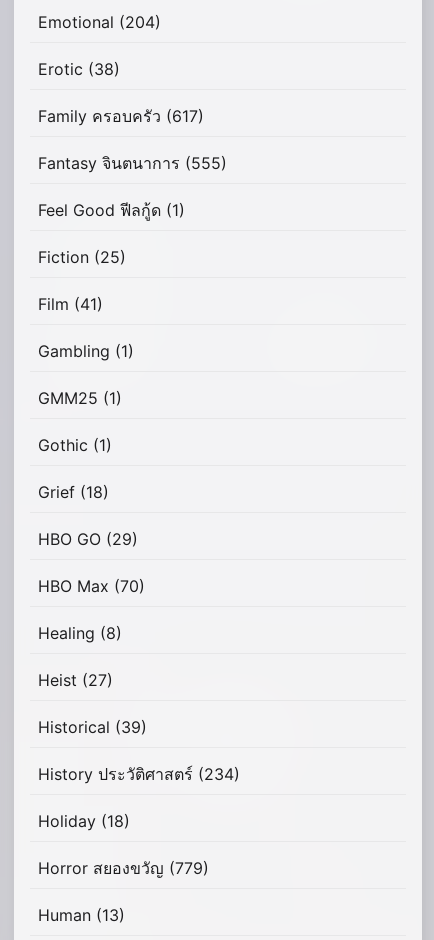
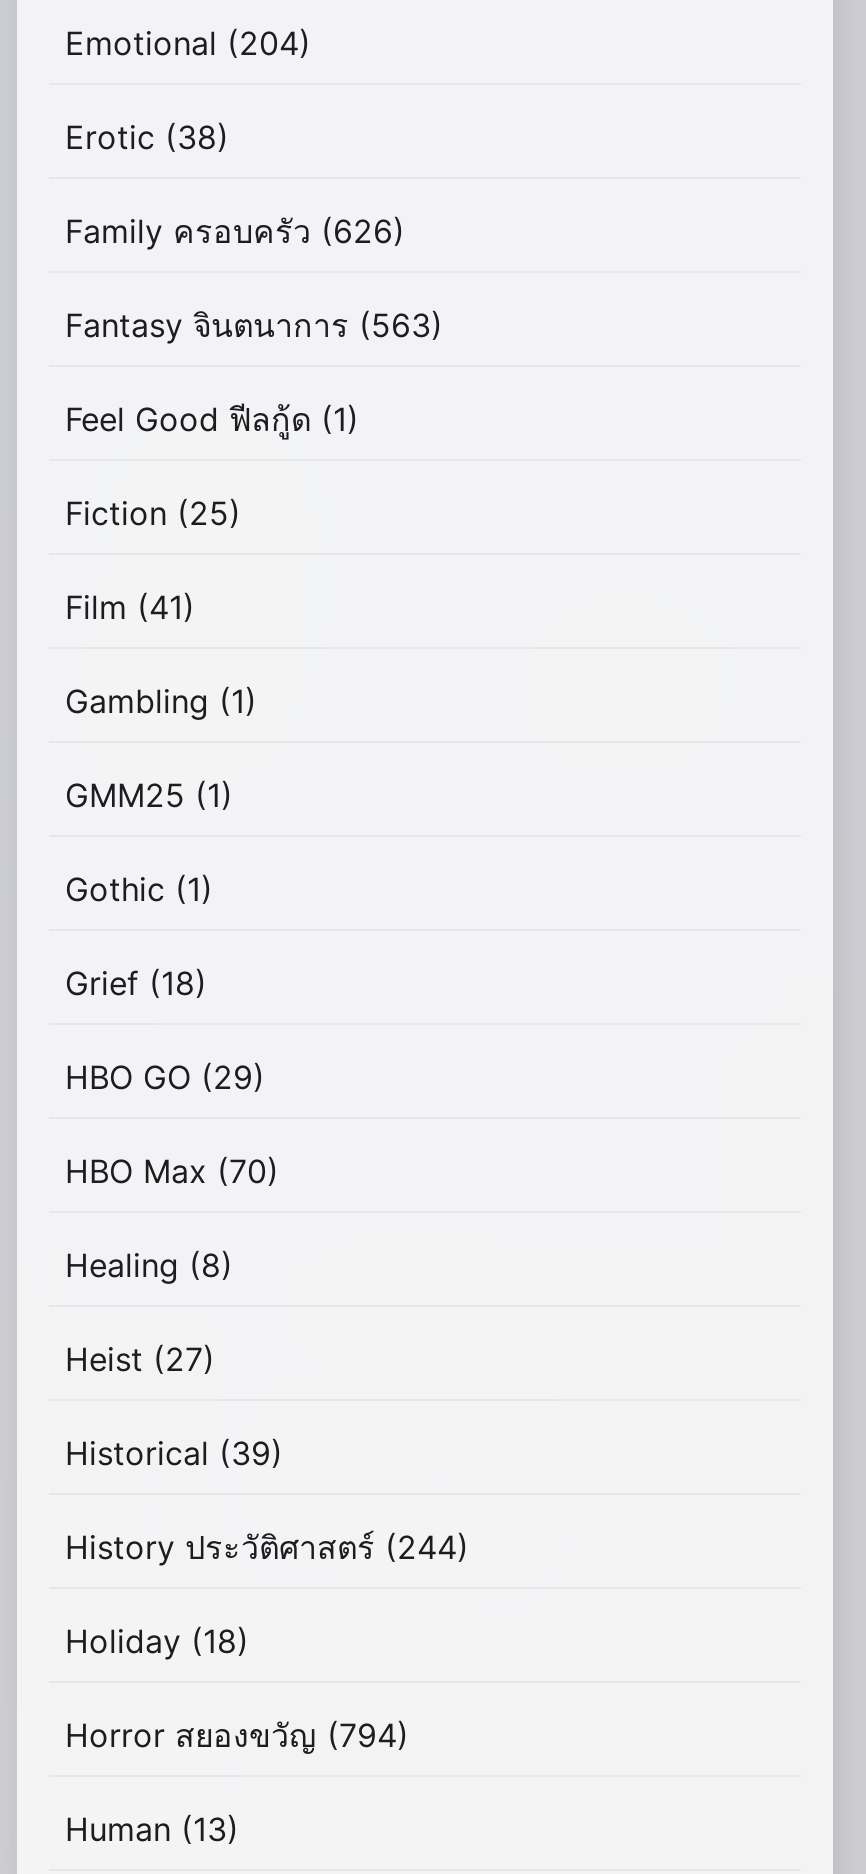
- Family ครอบครัว(617)
+ Family ครอบครัว(626)

- Fantasy จินตนาการ(555)
+ Fantasy จินตนาการ(563)

- History ประวัติศาสตร์(234)
+ History ประวัติศาสตร์(244)

- Horror สยองขวัญ(779)
+ Horror สยองขวัญ(794)
